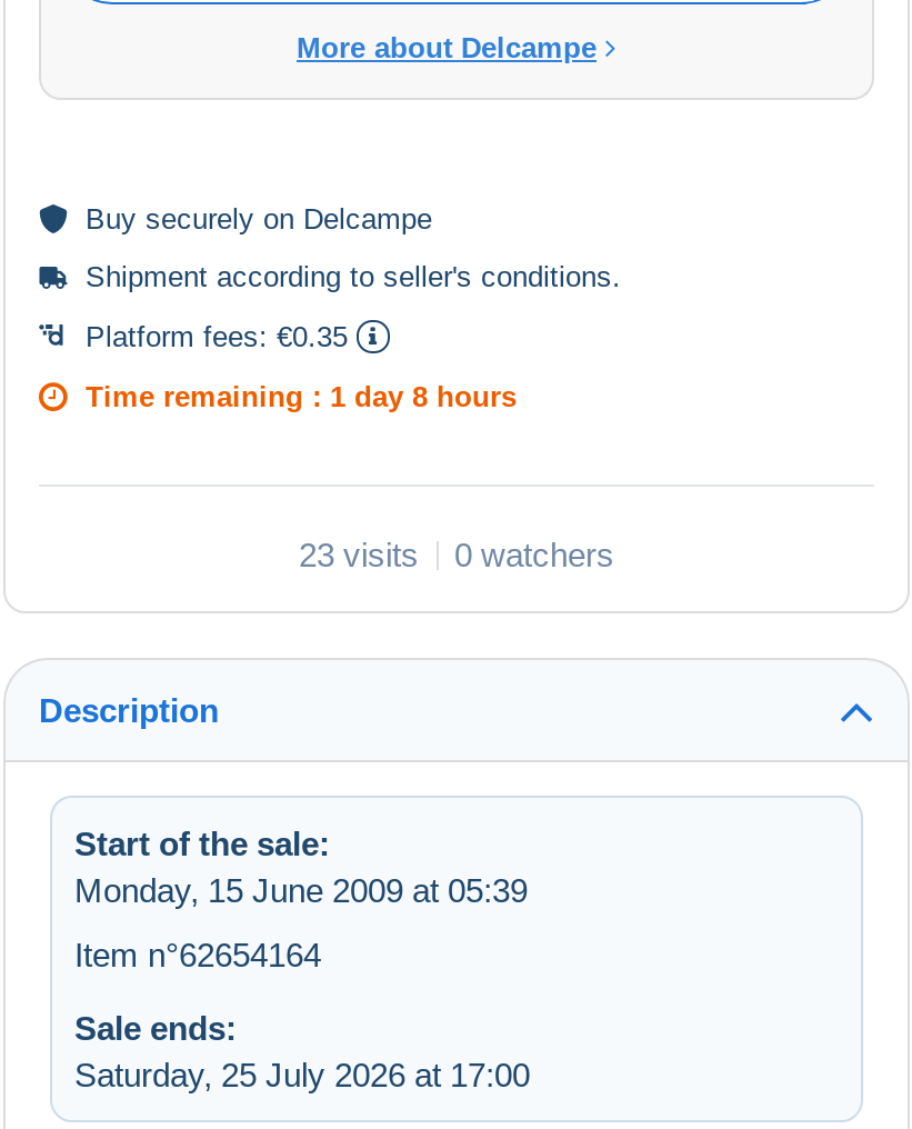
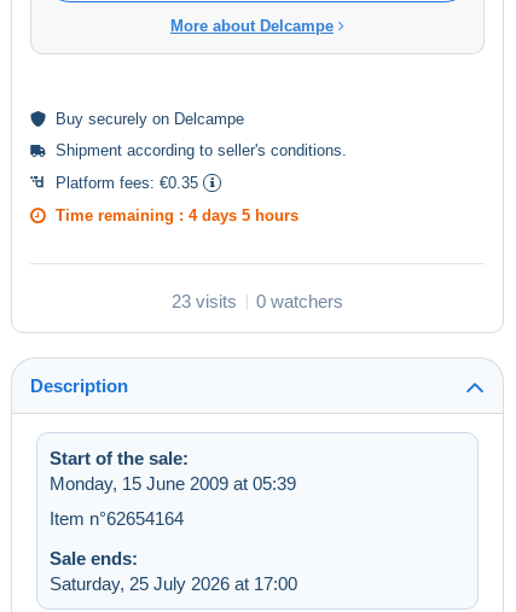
- Time remaining : 1 day 8 hours
+ Time remaining : 4 days 5 hours
